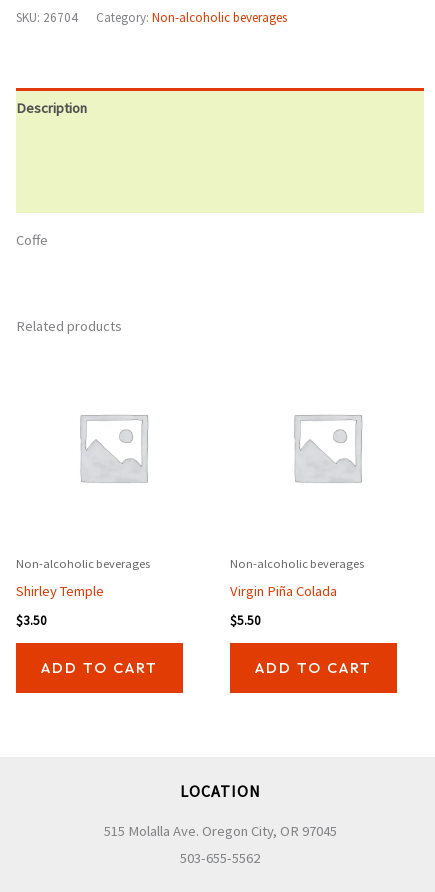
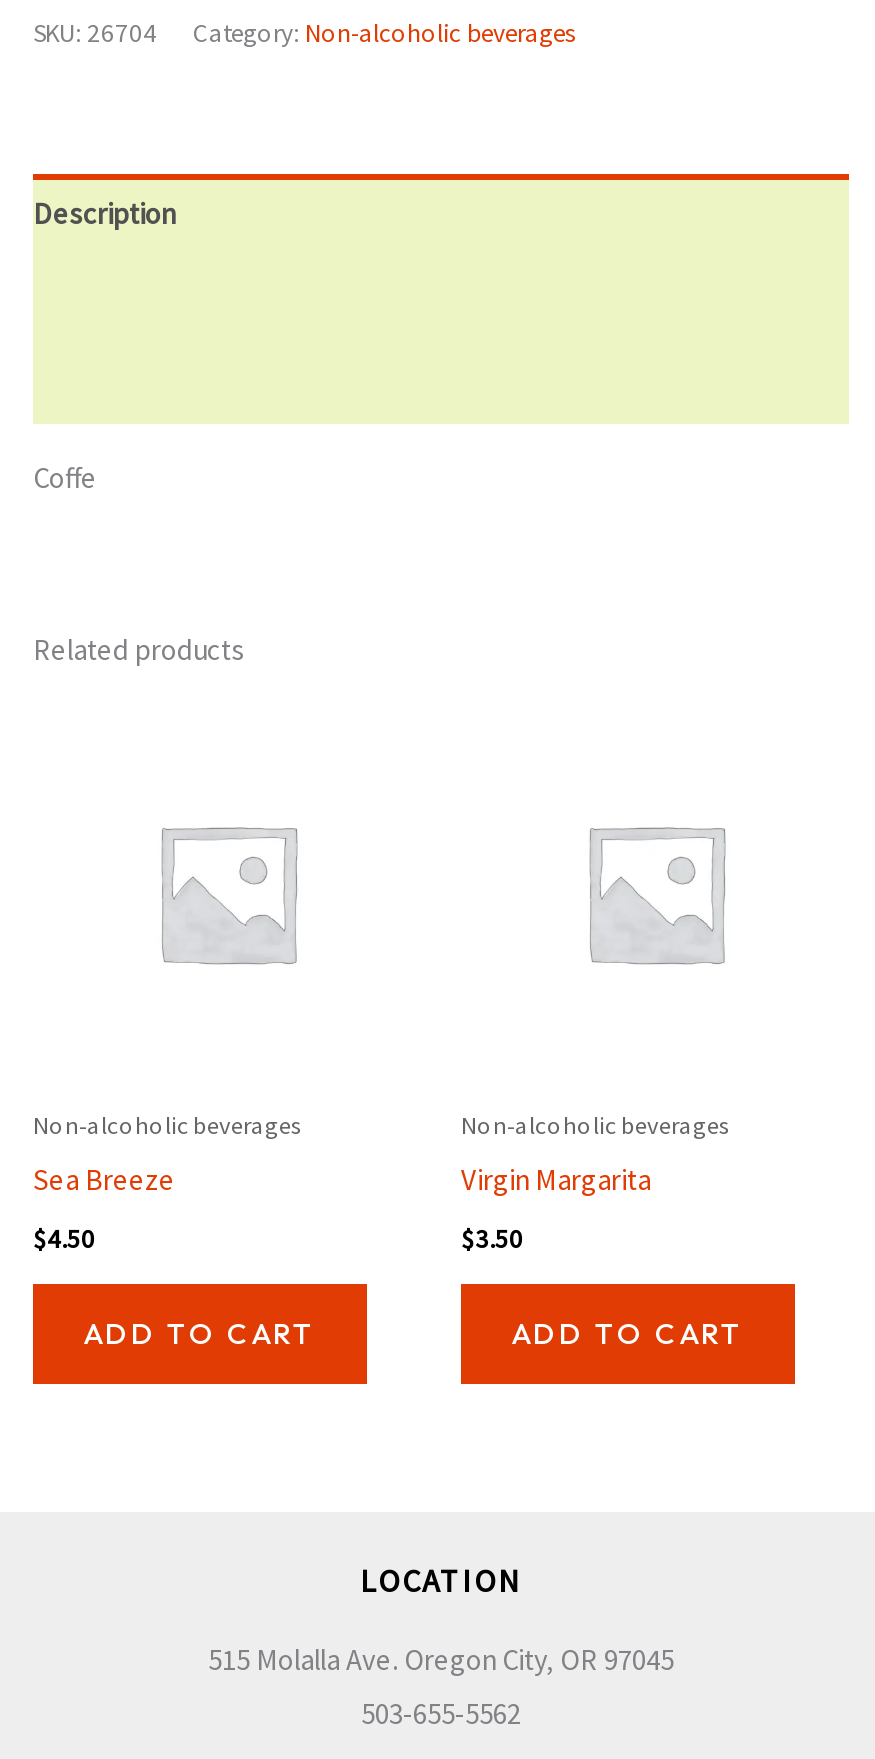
- Shirley Temple
+ Sea Breeze

- Virgin Piña Colada
+ Virgin Margarita

- $3.50
+ $4.50

- $5.50
+ $3.50
